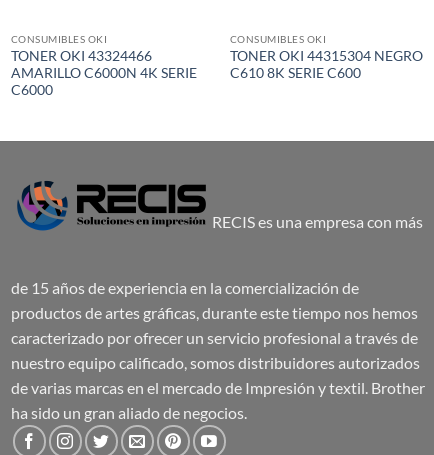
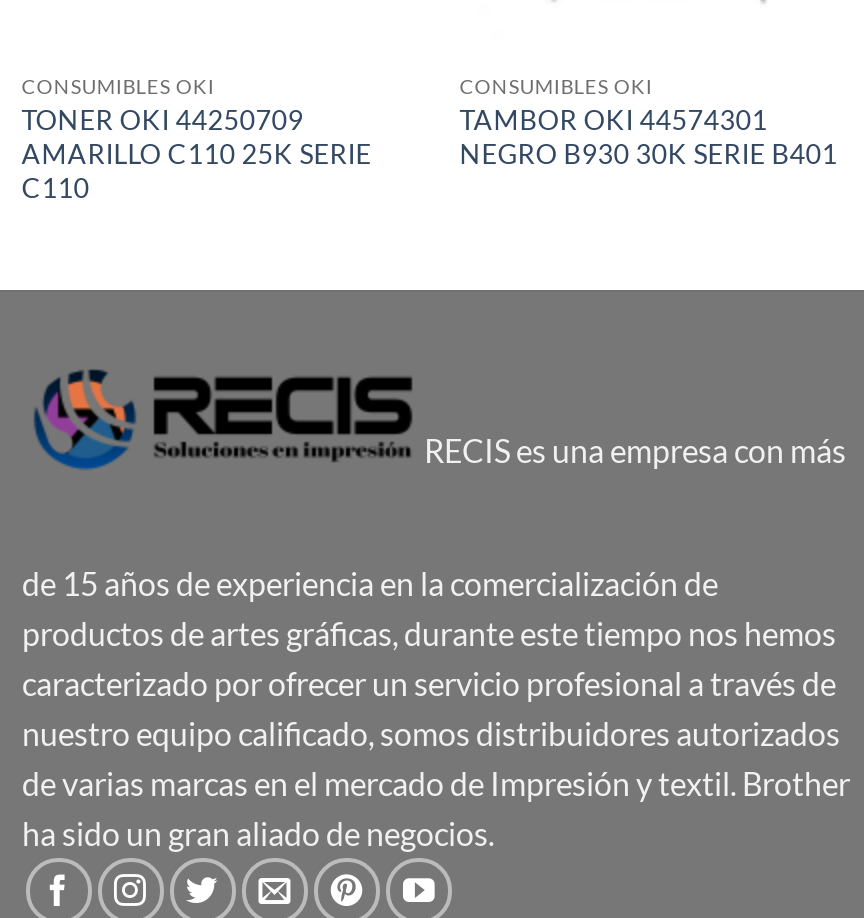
- TONER OKI 43324466
- AMARILLO C6000N 4K SERIE
- C6000
+ TONER OKI 44250709
+ AMARILLO C110 25K SERIE
+ C110

- TONER OKI 44315304 NEGRO
- C610 8K SERIE C600
+ TAMBOR OKI 44574301
+ NEGRO B930 30K SERIE B401
